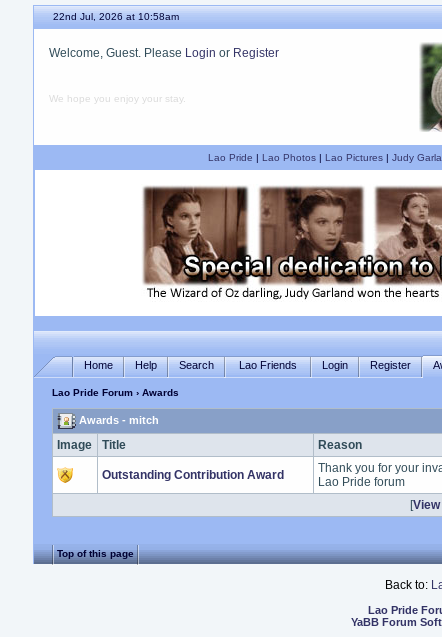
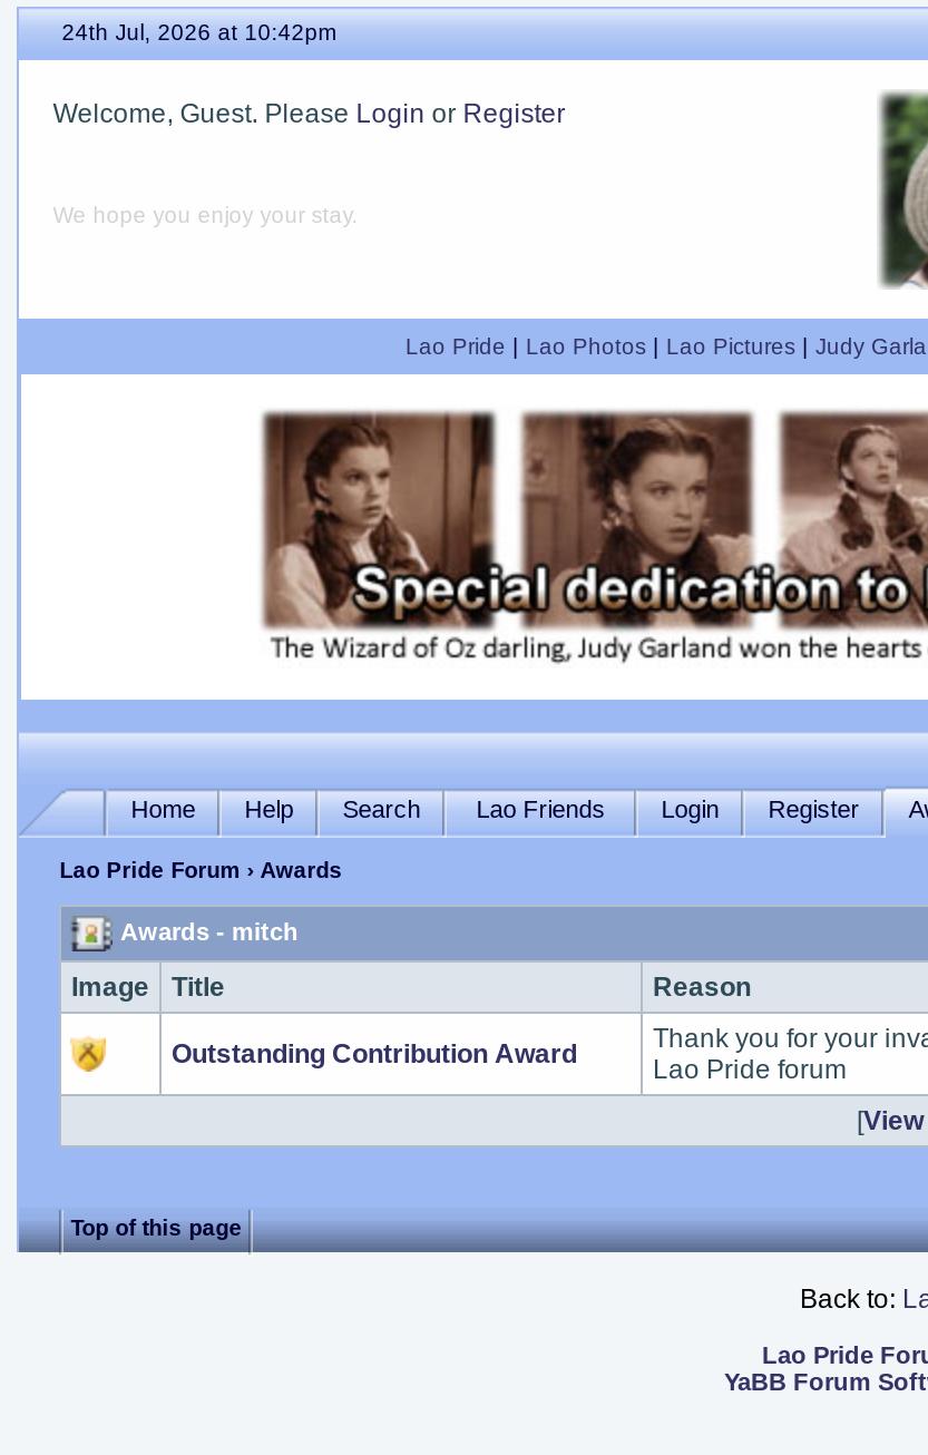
- 22nd Jul, 2026 at 10:58am
+ 24th Jul, 2026 at 10:42pm
